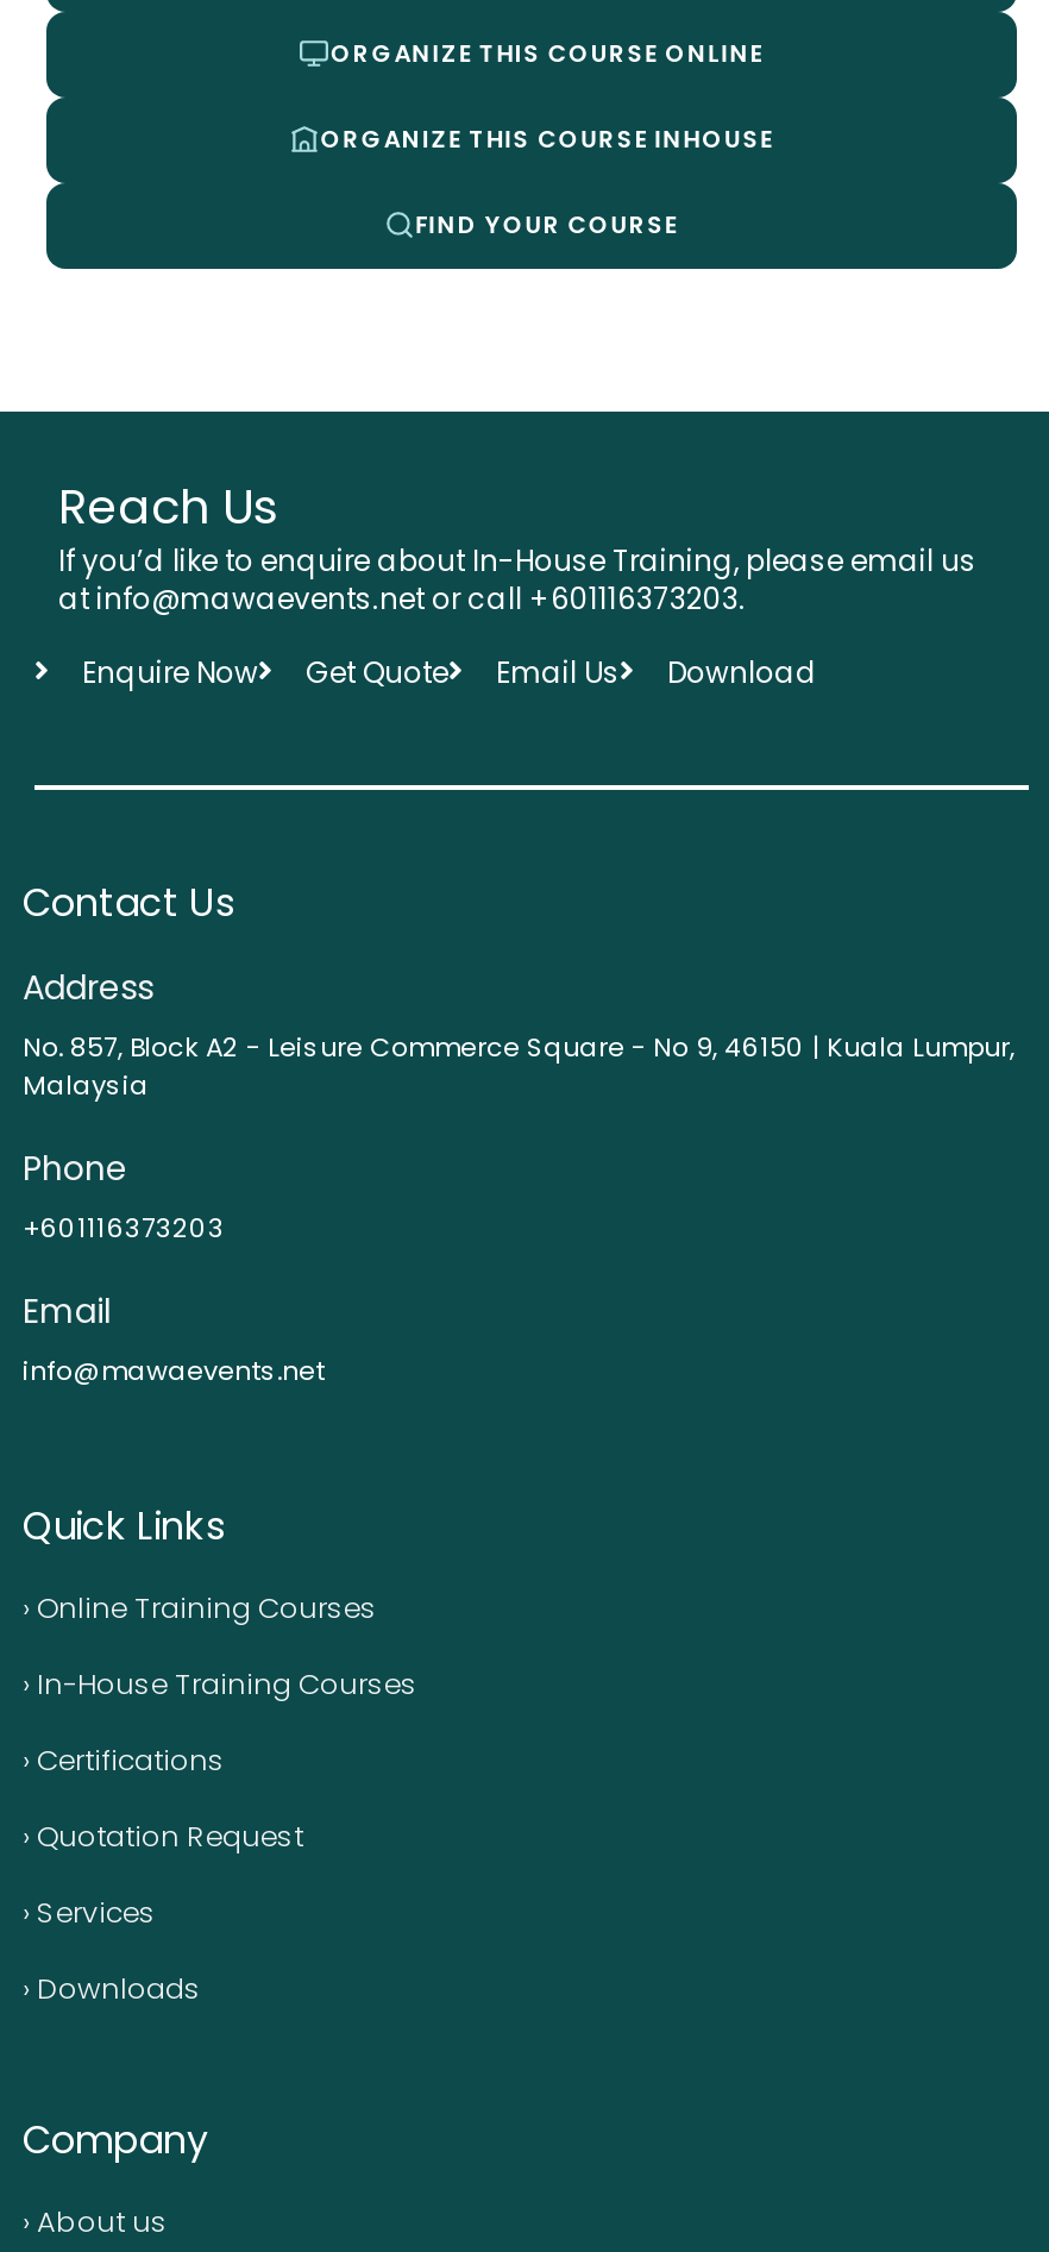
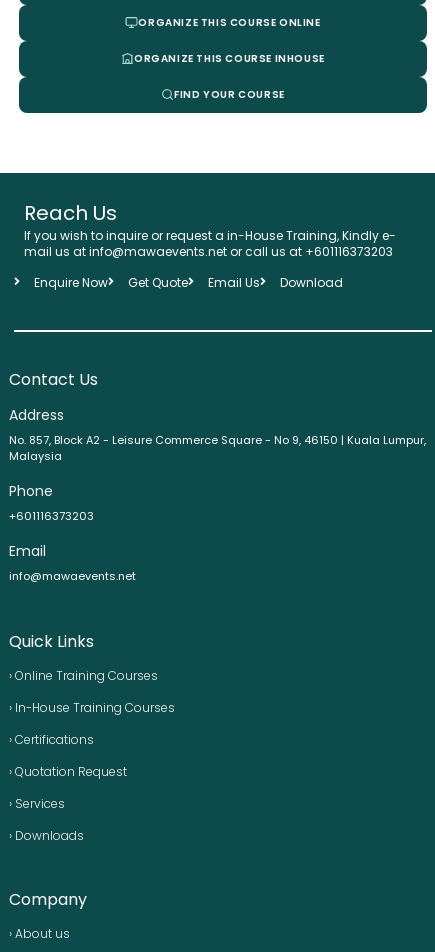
- If you’d like to enquire about In-House Training, please email us
- at info@mawaevents.net or call +601116373203.
+ If you wish to inquire or request a in-House Training, Kindly e-
+ mail us at info@mawaevents.net or call us at +601116373203
